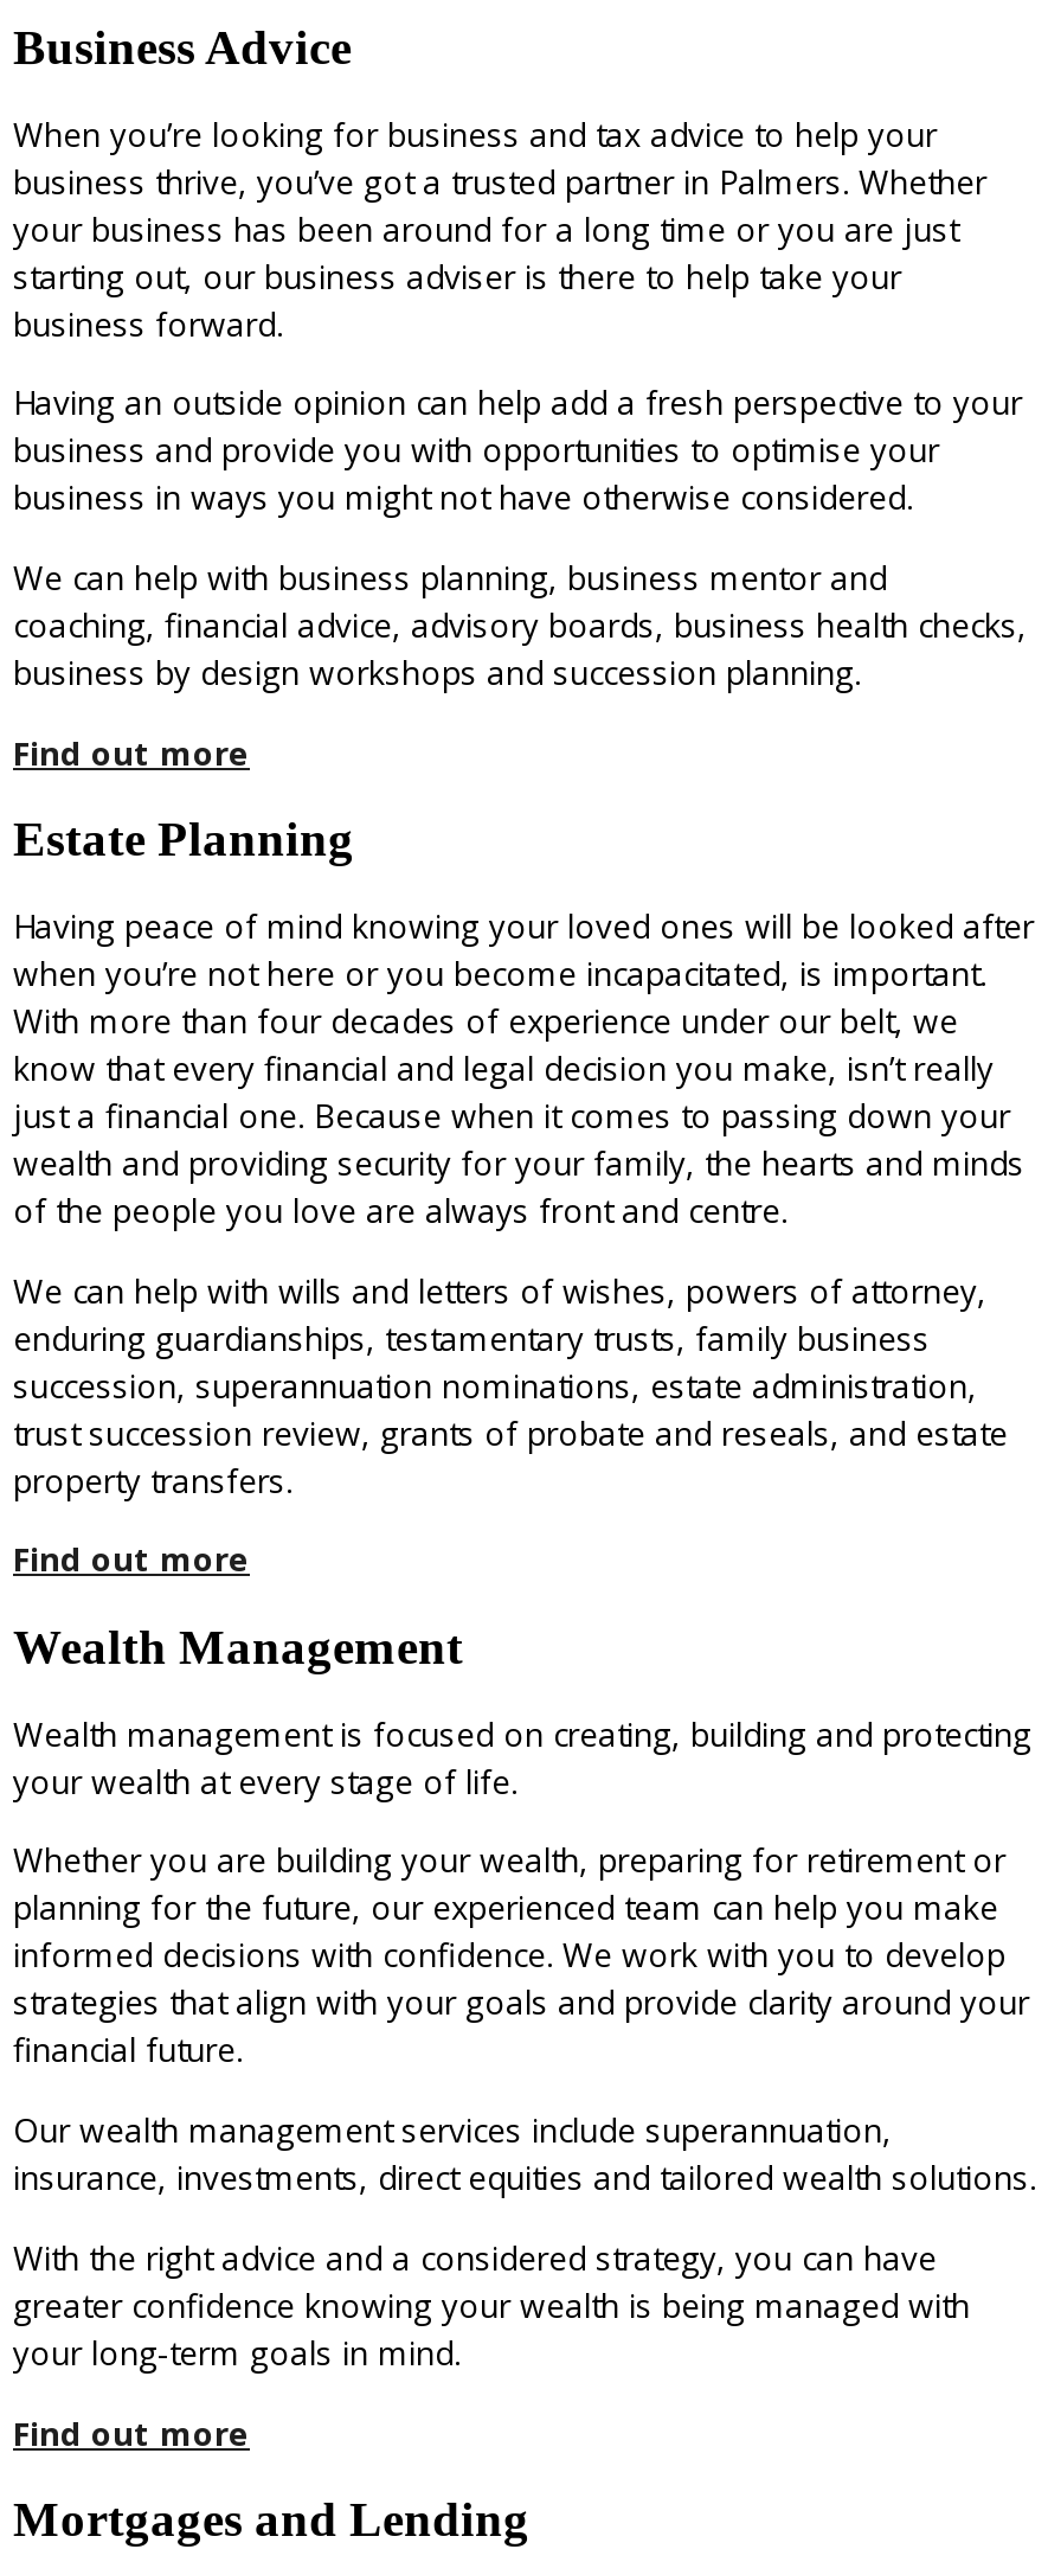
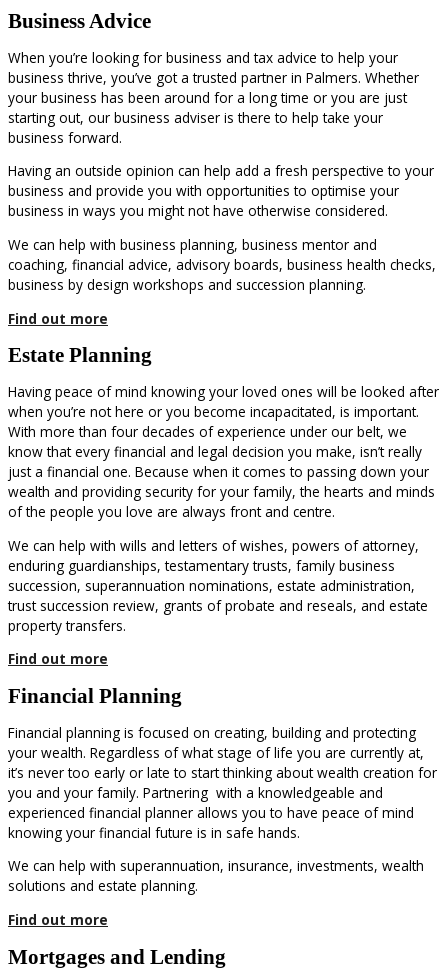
- Wealth Management
- Wealth management is focused on creating, building and protecting
- your wealth at every stage of life.
- Whether you are building your wealth, preparing for retirement or
- planning for the future, our experienced team can help you make
- informed decisions with confidence. We work with you to develop
- strategies that align with your goals and provide clarity around your
- financial future.
- Our wealth management services include superannuation,
- insurance, investments, direct equities and tailored wealth solutions.
- With the right advice and a considered strategy, you can have
- greater confidence knowing your wealth is being managed with
- your long-term goals in mind.
+ Financial Planning
+ Financial planning is focused on creating, building and protecting
+ your wealth. Regardless of what stage of life you are currently at,
+ it’s never too early or late to start thinking about wealth creation for
+ you and your family. Partnering with a knowledgeable and
+ experienced financial planner allows you to have peace of mind
+ knowing your financial future is in safe hands.
+ We can help with superannuation, insurance, investments, wealth
+ solutions and estate planning.
